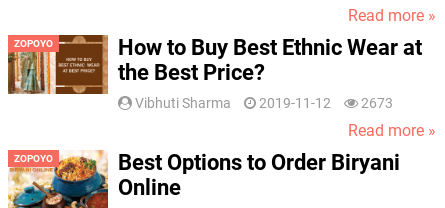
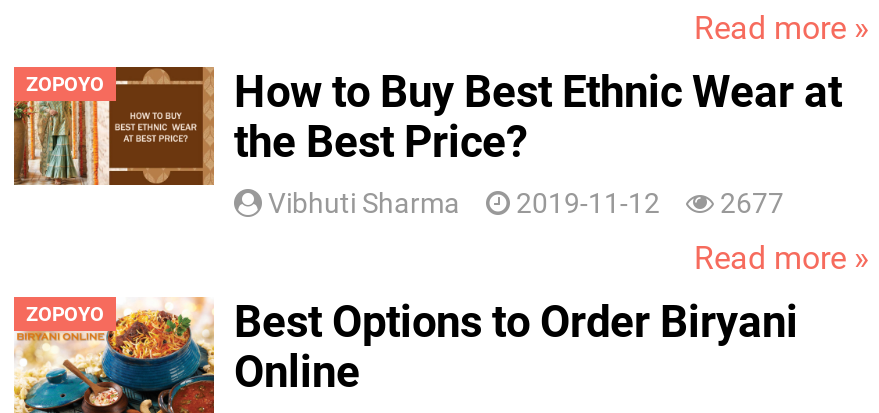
- Vibhuti Sharma 2019-11-12 2673
+ Vibhuti Sharma 2019-11-12 2677
